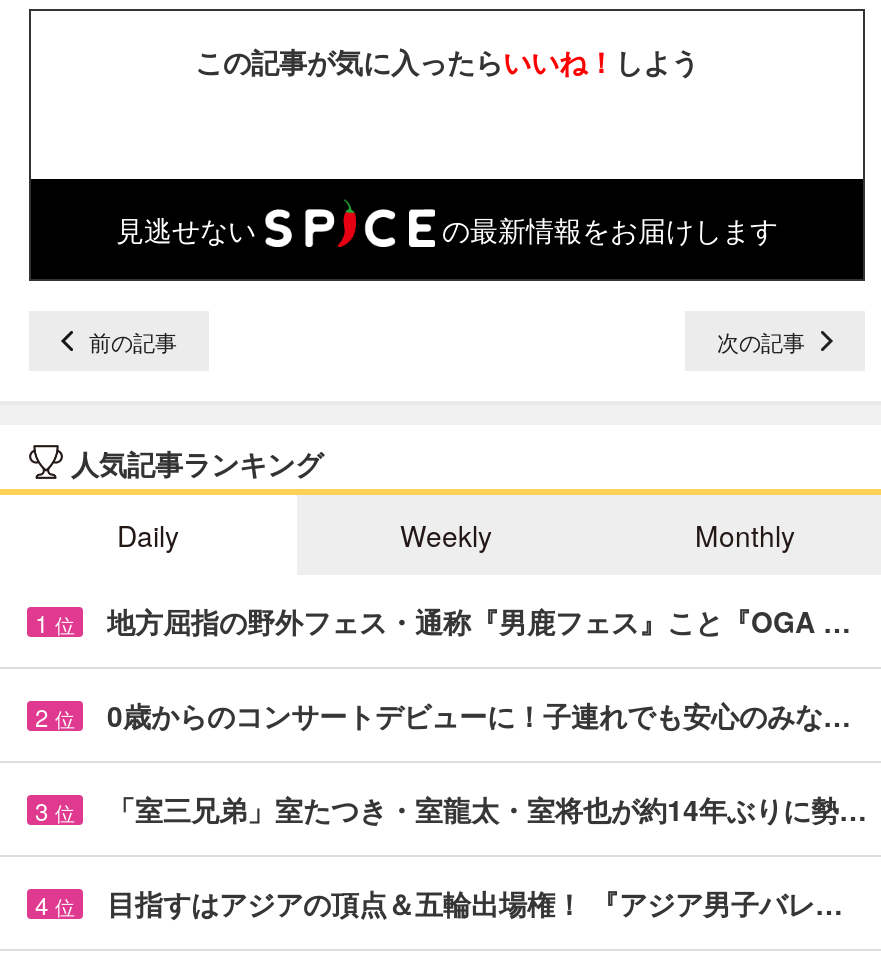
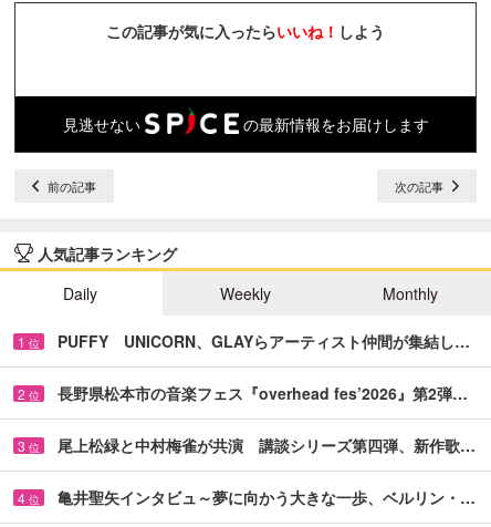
- 地方屈指の野外フェス・通称『男鹿フェス』こと『OGA …
+ PUFFY UNICORN、GLAYらアーティスト仲間が集結し…

- 0歳からのコンサートデビューに！子連れでも安心のみな…
+ 長野県松本市の音楽フェス『overhead fes’2026』第2弾…

- 「室三兄弟」室たつき・室龍太・室将也が約14年ぶりに勢…
+ 尾上松緑と中村梅雀が共演 講談シリーズ第四弾、新作歌…

- 目指すはアジアの頂点＆五輪出場権！ 『アジア男子バレ…
+ 亀井聖矢インタビュ～夢に向かう大きな一歩、ベルリン・…
